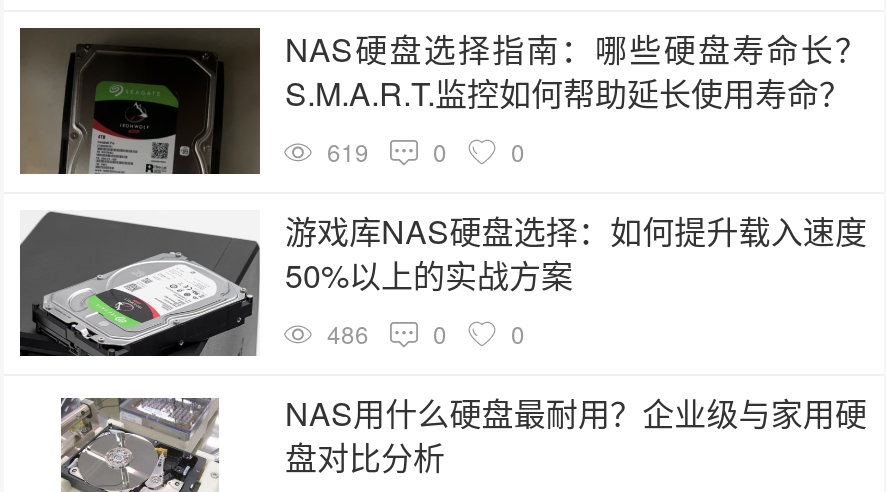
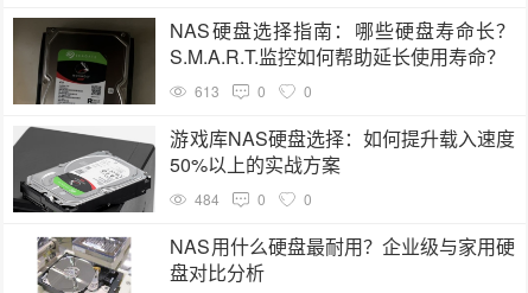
- 619 0 0
+ 613 0 0

- 486 0 0
+ 484 0 0
